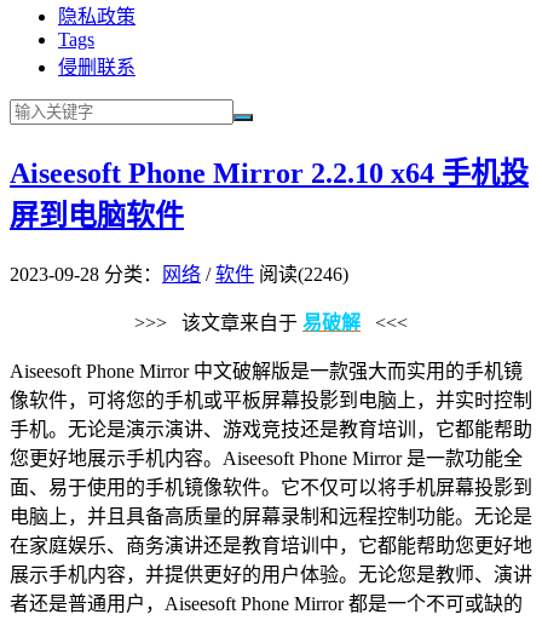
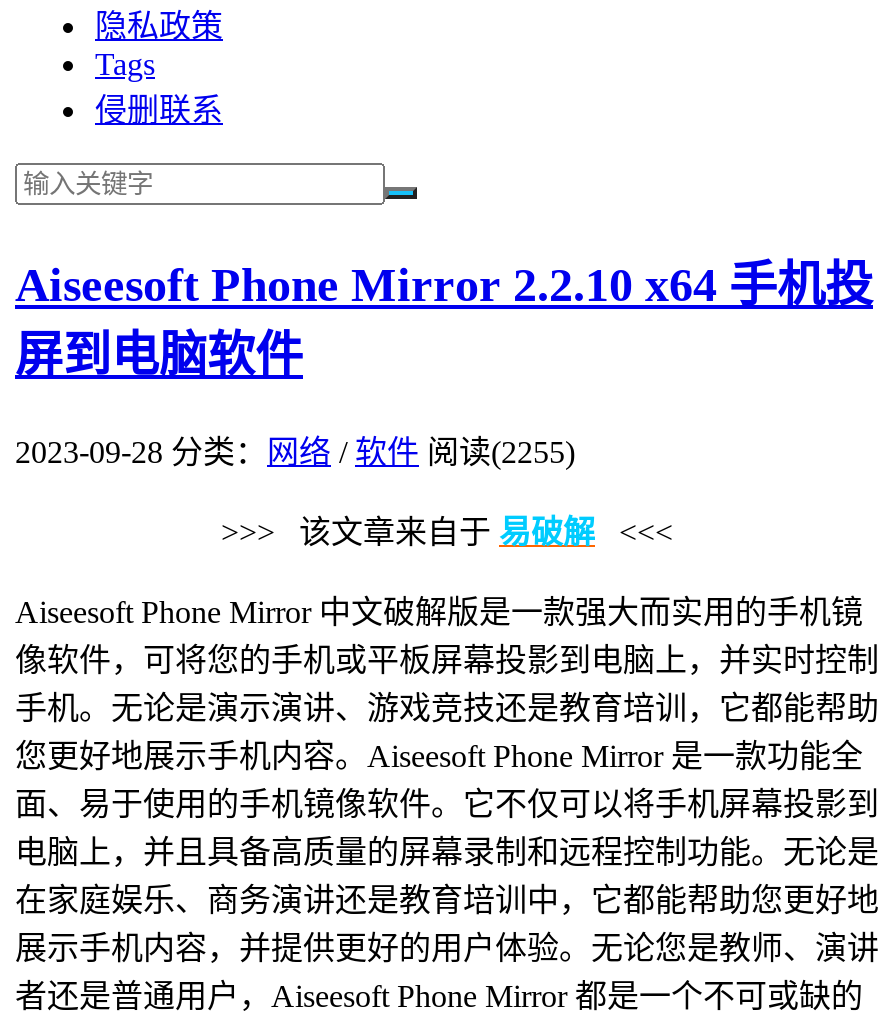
- 2023-09-28 分类：网络/软件 阅读(2246)
+ 2023-09-28 分类：网络/软件 阅读(2255)
